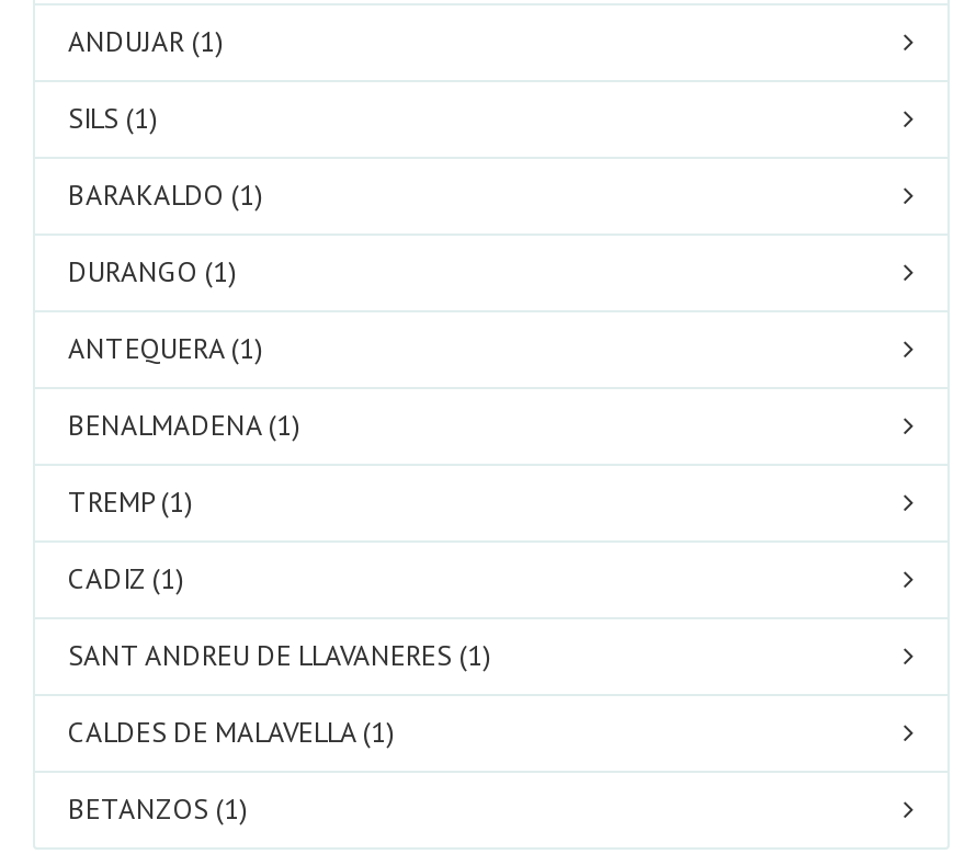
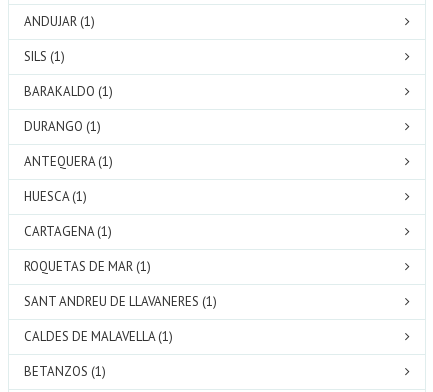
- BENALMADENA (1)
+ HUESCA (1)

- TREMP (1)
+ CARTAGENA (1)

- CADIZ (1)
+ ROQUETAS DE MAR (1)
